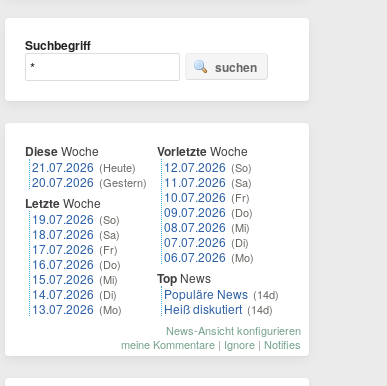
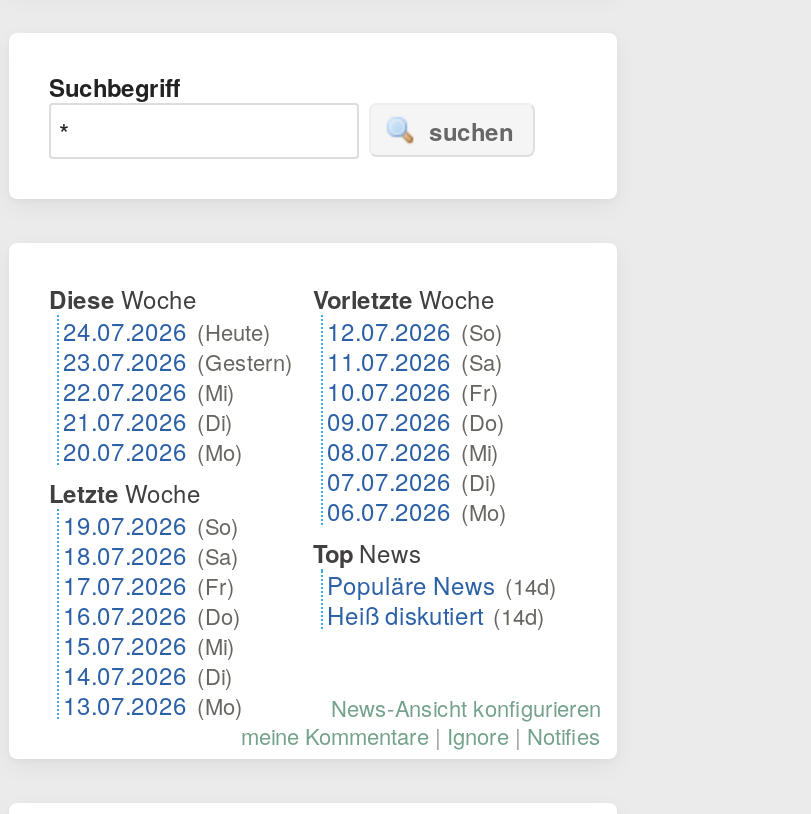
- 21.07.2026 (Heute)
- 20.07.2026 (Gestern)
+ 24.07.2026 (Heute)
+ 23.07.2026 (Gestern)
+ 22.07.2026 (Mi)
+ 21.07.2026 (Di)
+ 20.07.2026 (Mo)

moved down: Letzte Woche | 19.07.2026 (So) | 18.07.2026 (Sa) | 17.07.2026 (Fr) | 16.07.2026 (Do) | 15.07.2026 (Mi) | 14.07.2026 (Di) | 13.07.2026 (Mo)
